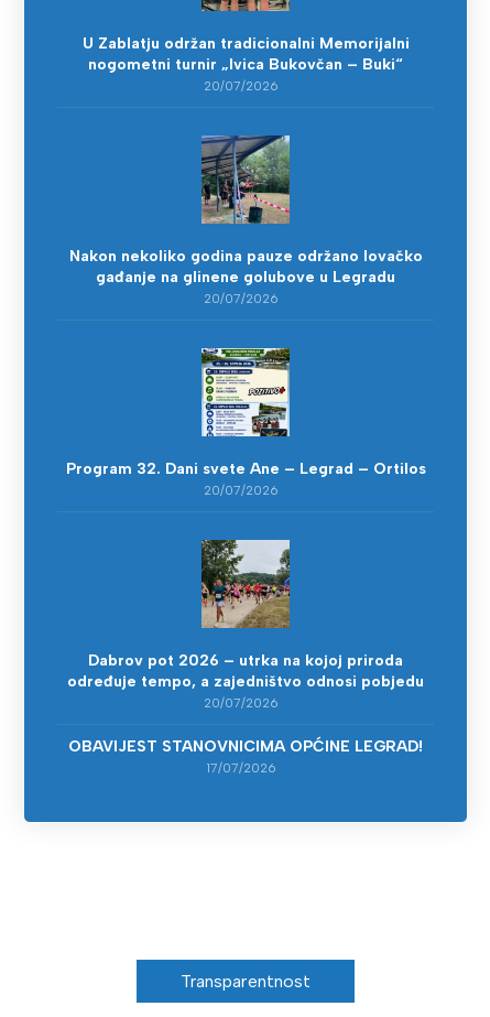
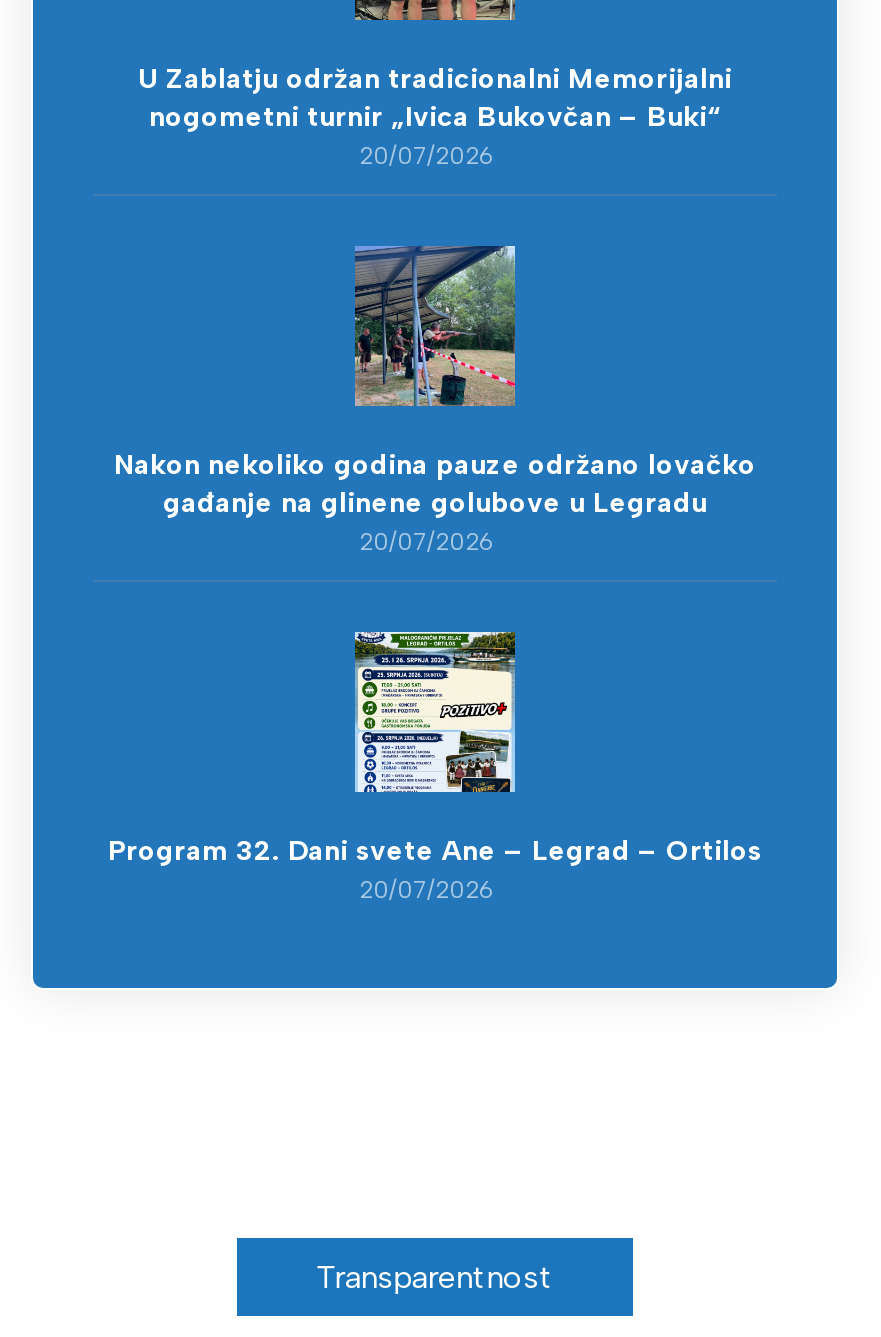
- [image]
- Dabrov pot 2026 – utrka na kojoj priroda
- određuje tempo, a zajedništvo odnosi pobjedu
- 20/07/2026
- OBAVIJEST STANOVNICIMA OPĆINE LEGRAD!
- 17/07/2026
